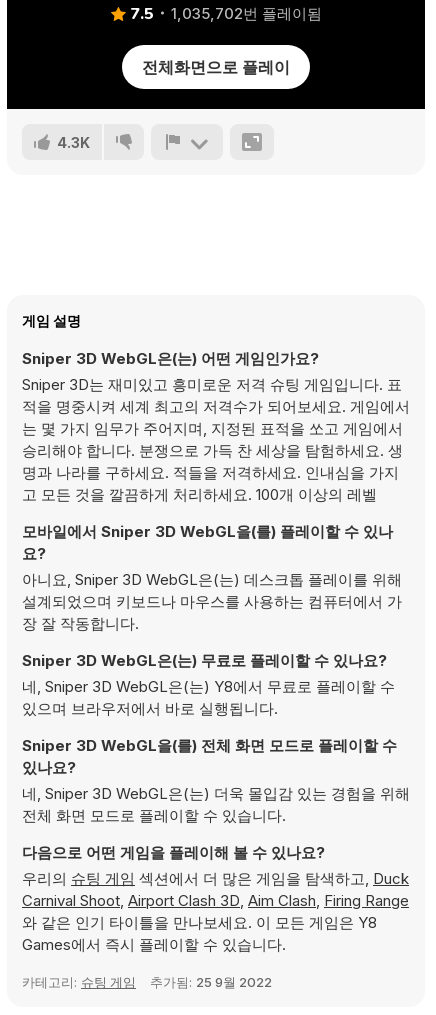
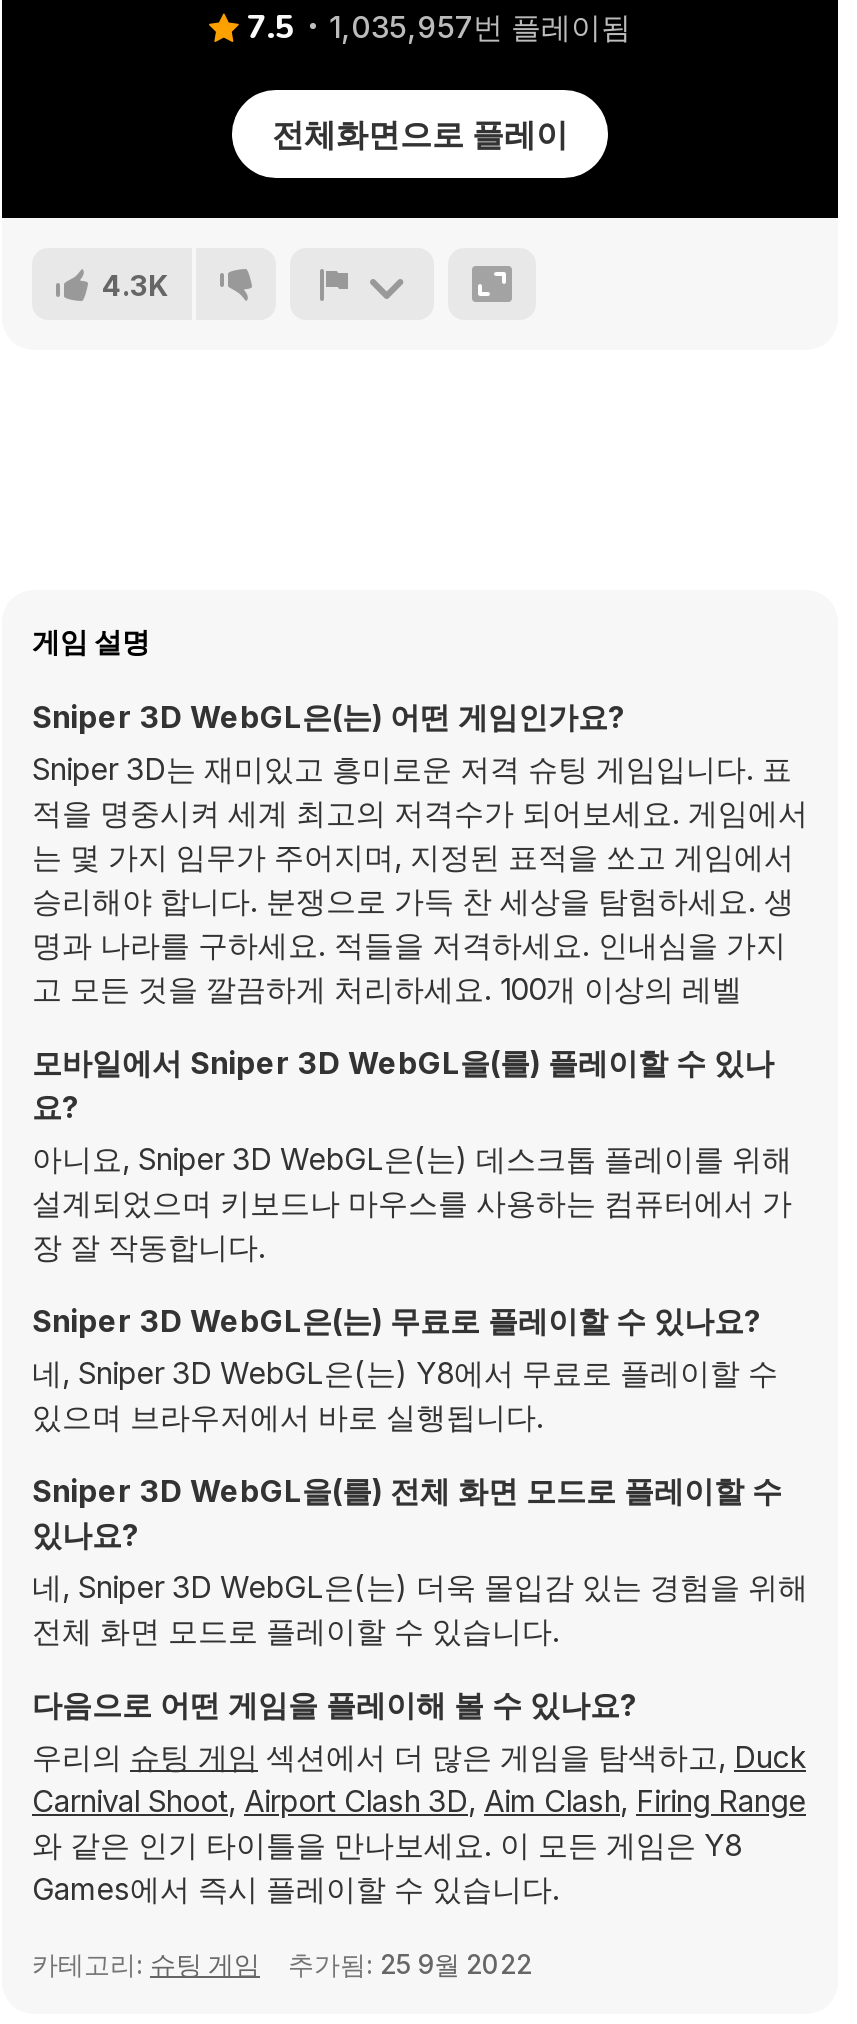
- 7.5 1,035,702번 플레이됨
+ 7.5 1,035,957번 플레이됨
